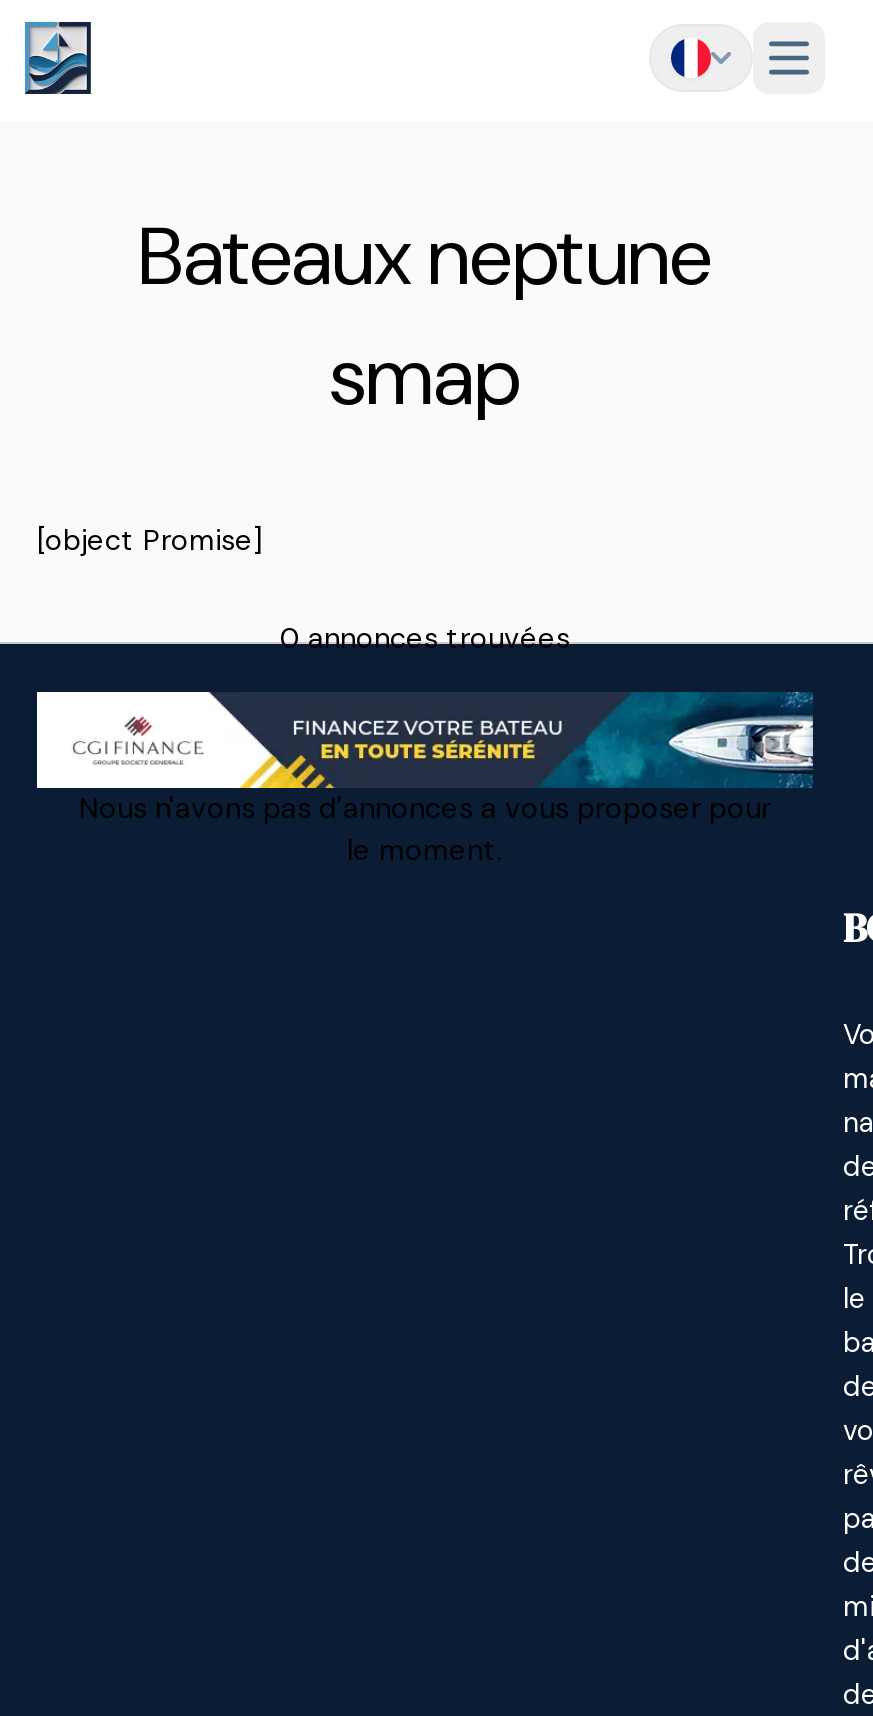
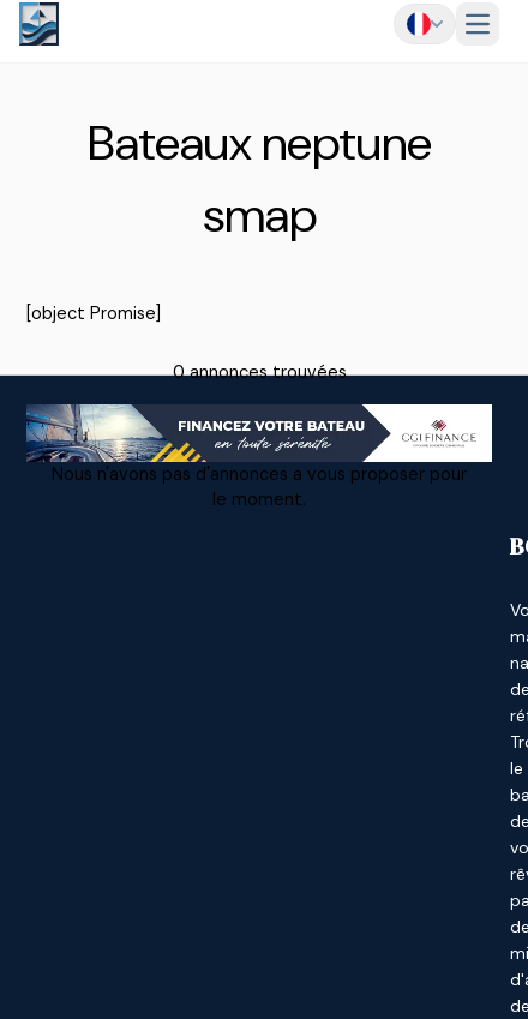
- [image]
+ [image]
